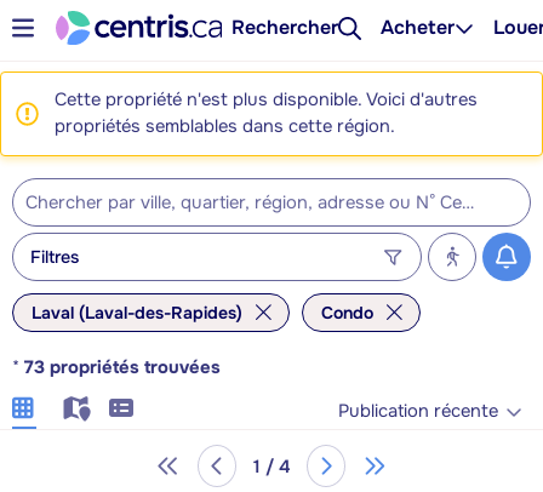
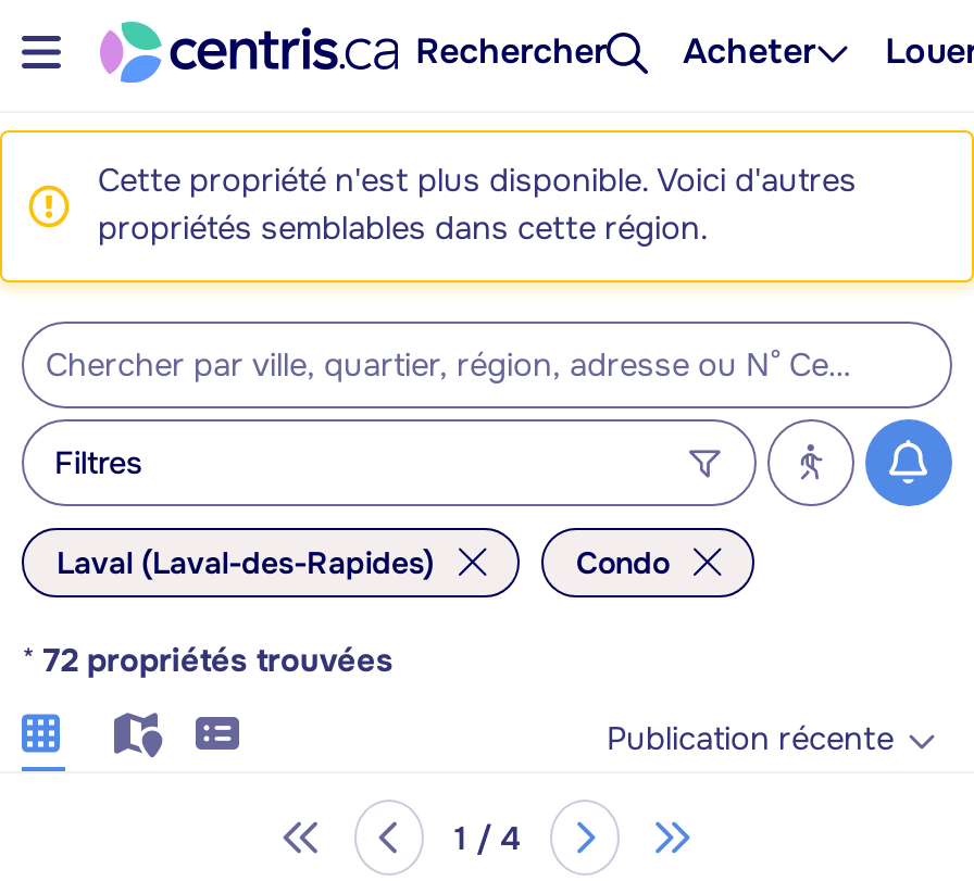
- * 73 propriétés trouvées
+ * 72 propriétés trouvées
